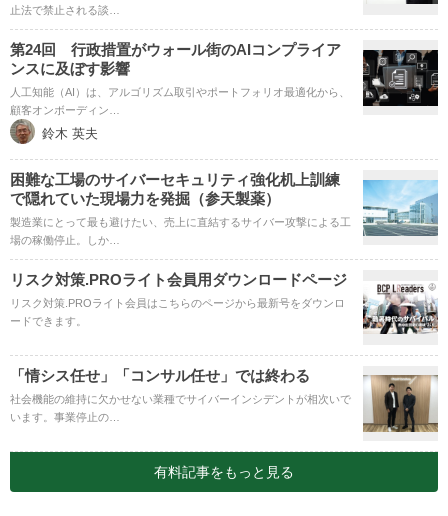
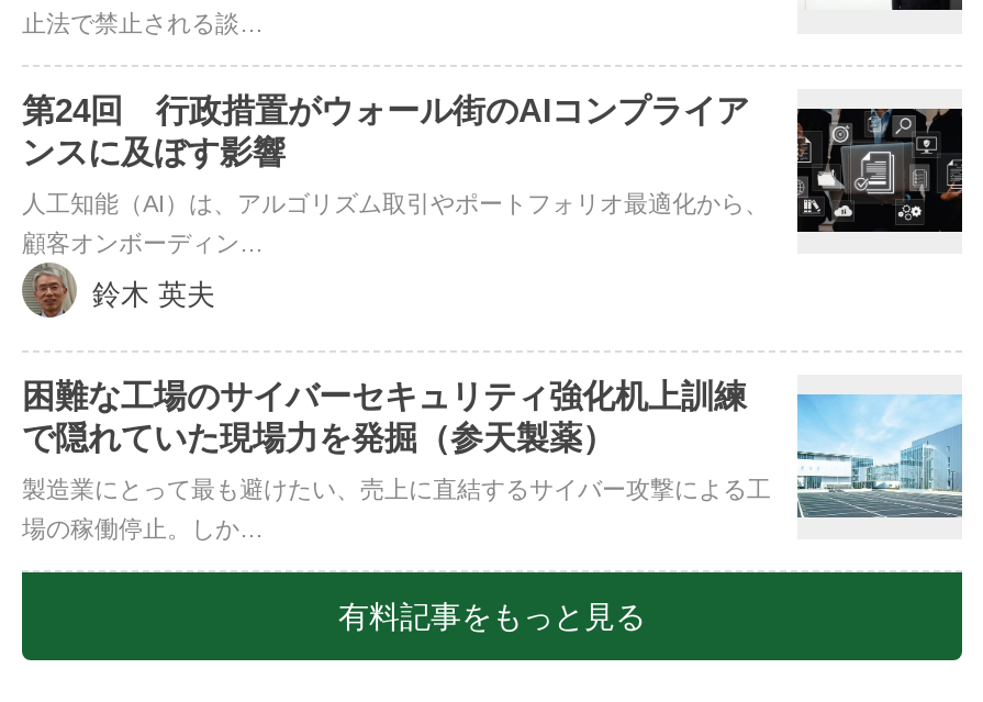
- [image]
- リスク対策.PROライト会員用ダウンロードページ
- リスク対策.PROライト会員はこちらのページから最新号をダウンロ
- ードできます。
- 「情シス任せ」「コンサル任せ」では終わる
- 社会機能の維持に欠かせない業種でサイバーインシデントが相次いで
- います。事業停止の…

- [image]
